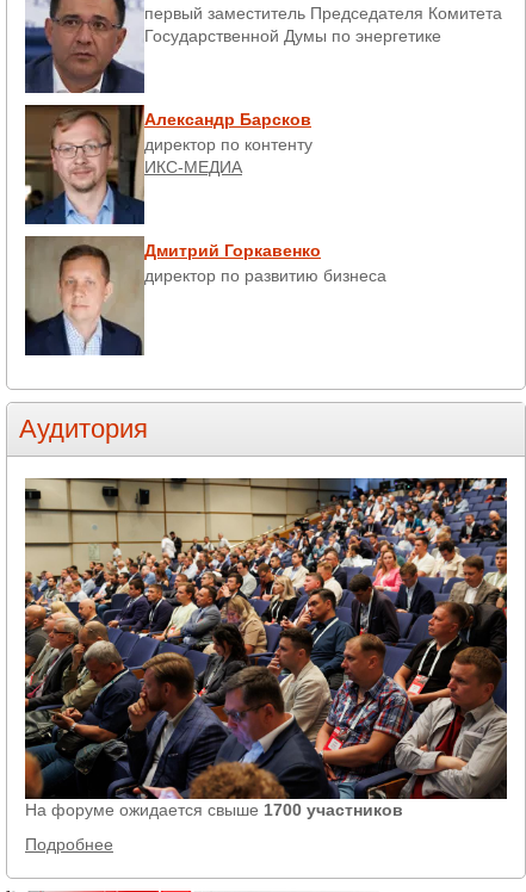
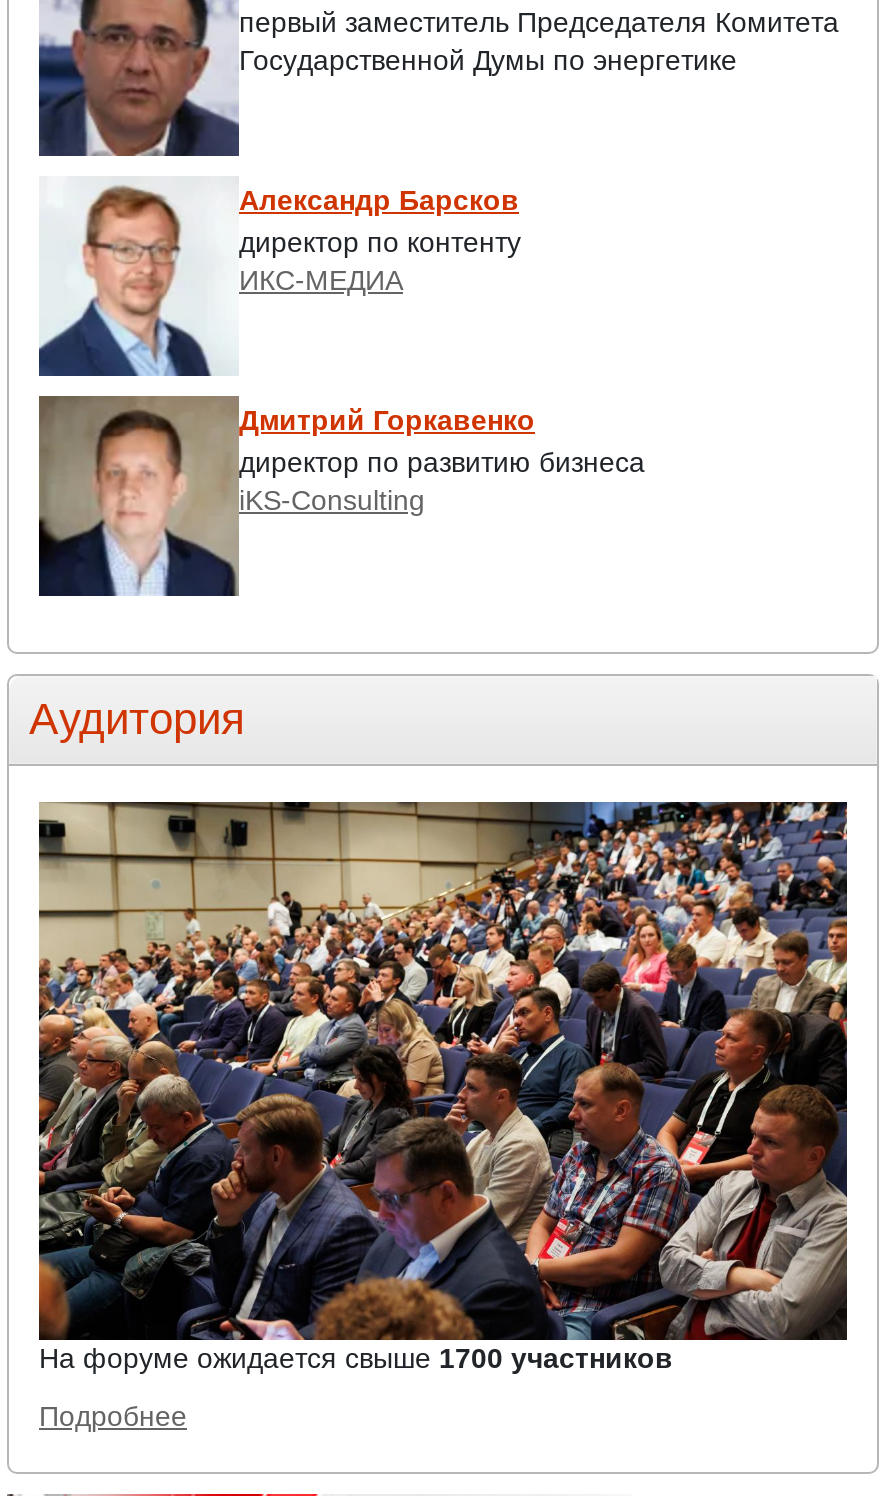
- [image]
+ [image]

+ iKS-Consulting
